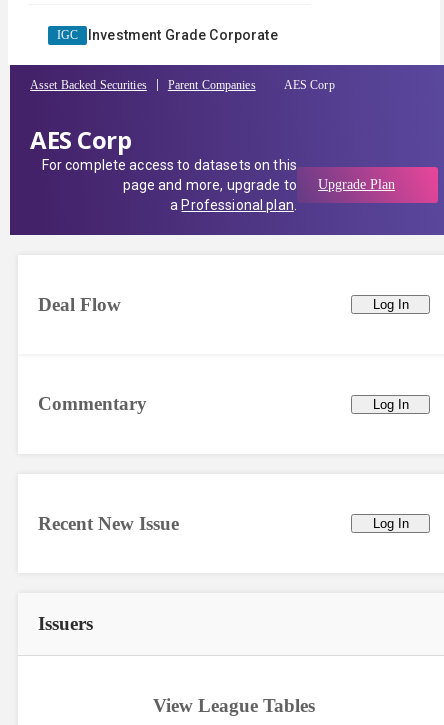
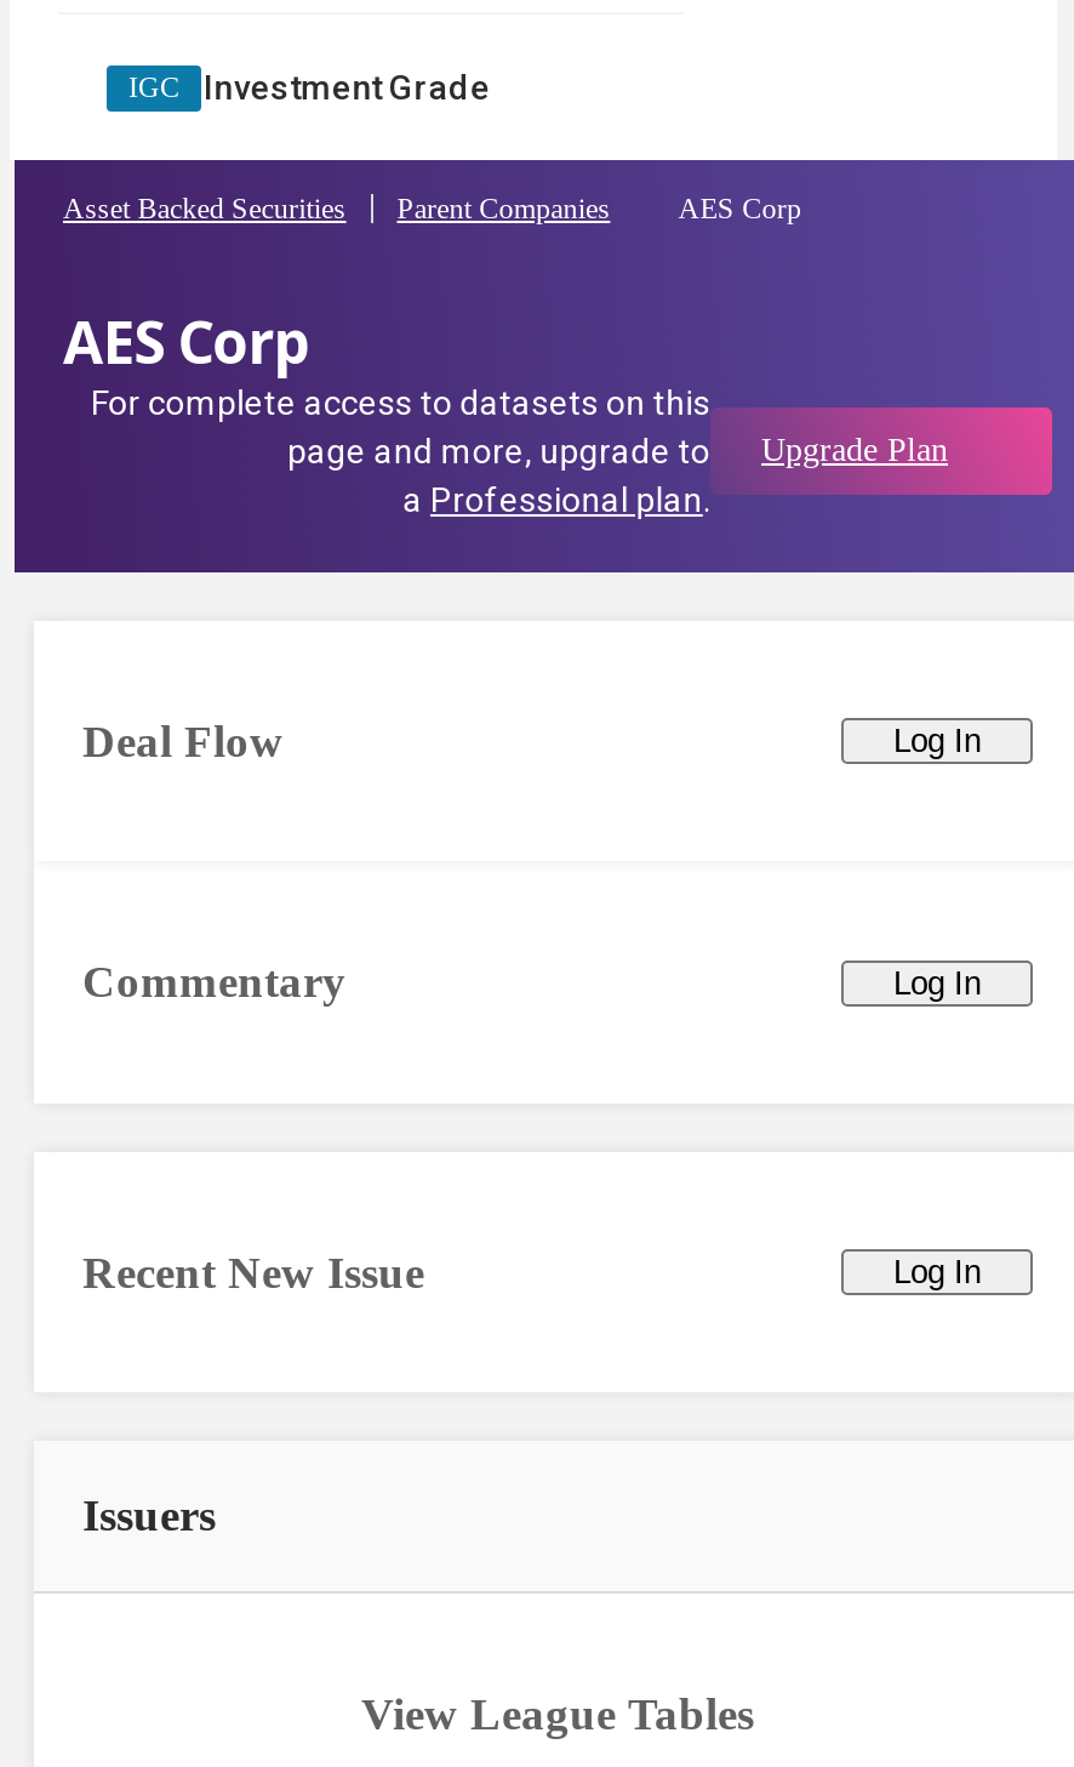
- Investment Grade Corporate
+ Investment Grade
